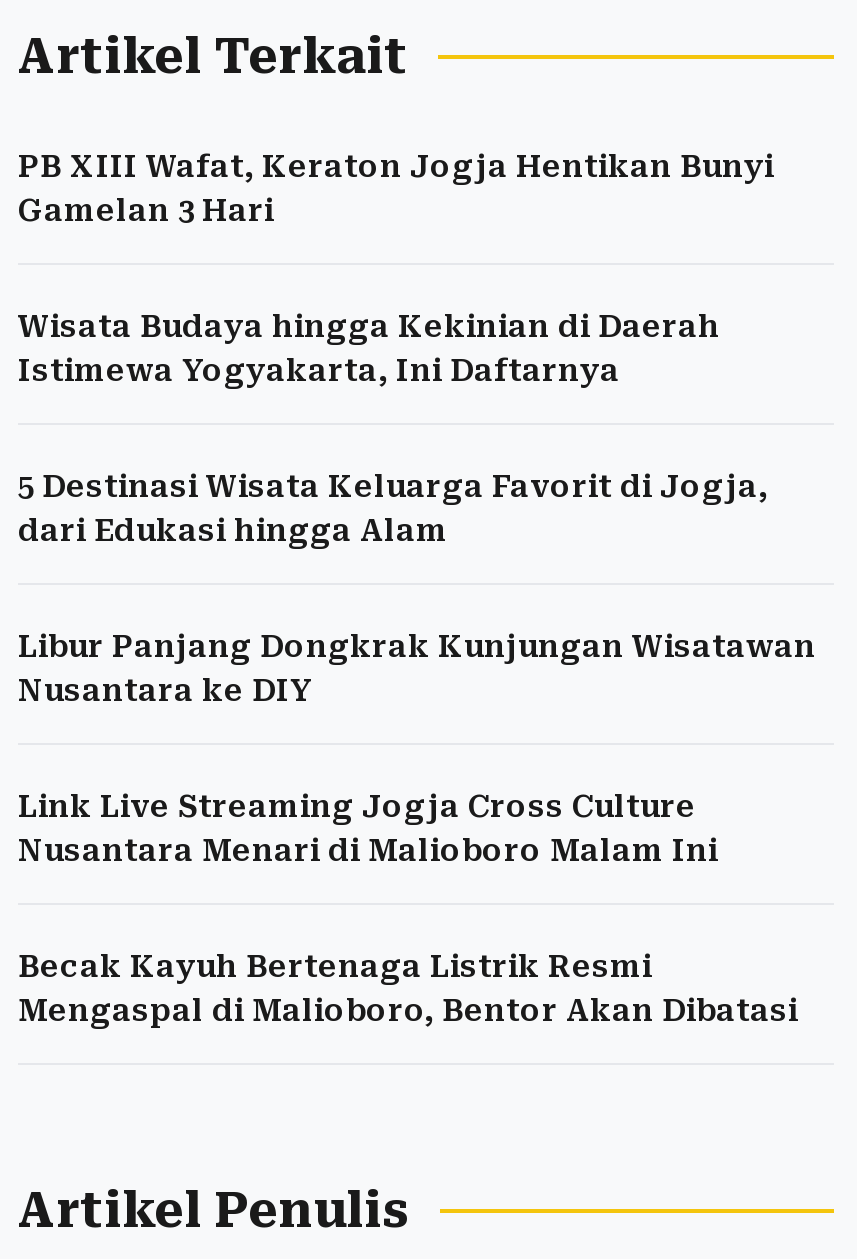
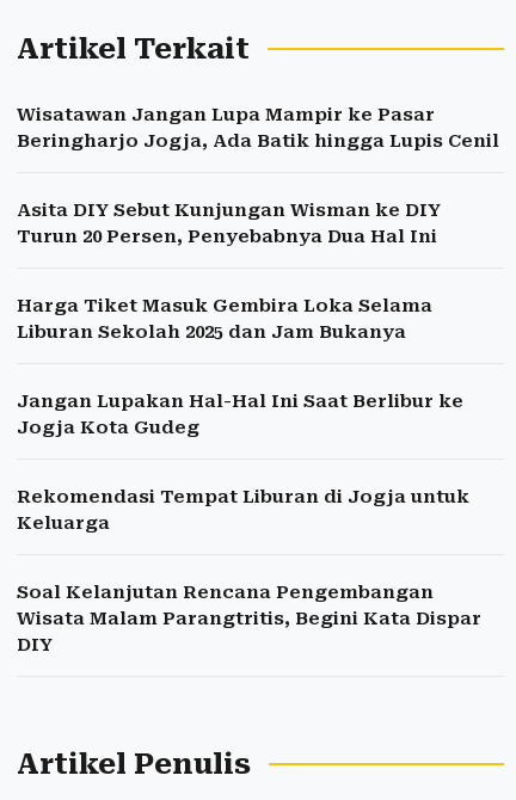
- PB XIII Wafat, Keraton Jogja Hentikan Bunyi
- Gamelan 3 Hari
+ Wisatawan Jangan Lupa Mampir ke Pasar
+ Beringharjo Jogja, Ada Batik hingga Lupis Cenil

- Wisata Budaya hingga Kekinian di Daerah
- Istimewa Yogyakarta, Ini Daftarnya
+ Asita DIY Sebut Kunjungan Wisman ke DIY
+ Turun 20 Persen, Penyebabnya Dua Hal Ini

- 5 Destinasi Wisata Keluarga Favorit di Jogja,
- dari Edukasi hingga Alam
+ Harga Tiket Masuk Gembira Loka Selama
+ Liburan Sekolah 2025 dan Jam Bukanya

- Libur Panjang Dongkrak Kunjungan Wisatawan
- Nusantara ke DIY
+ Jangan Lupakan Hal-Hal Ini Saat Berlibur ke
+ Jogja Kota Gudeg

- Link Live Streaming Jogja Cross Culture
- Nusantara Menari di Malioboro Malam Ini
+ Rekomendasi Tempat Liburan di Jogja untuk
+ Keluarga

- Becak Kayuh Bertenaga Listrik Resmi
- Mengaspal di Malioboro, Bentor Akan Dibatasi
+ Soal Kelanjutan Rencana Pengembangan
+ Wisata Malam Parangtritis, Begini Kata Dispar
+ DIY
